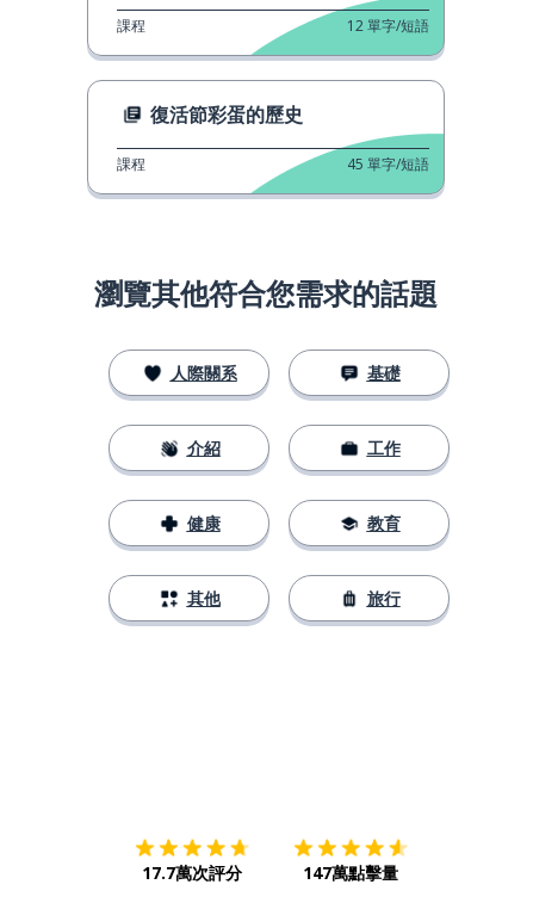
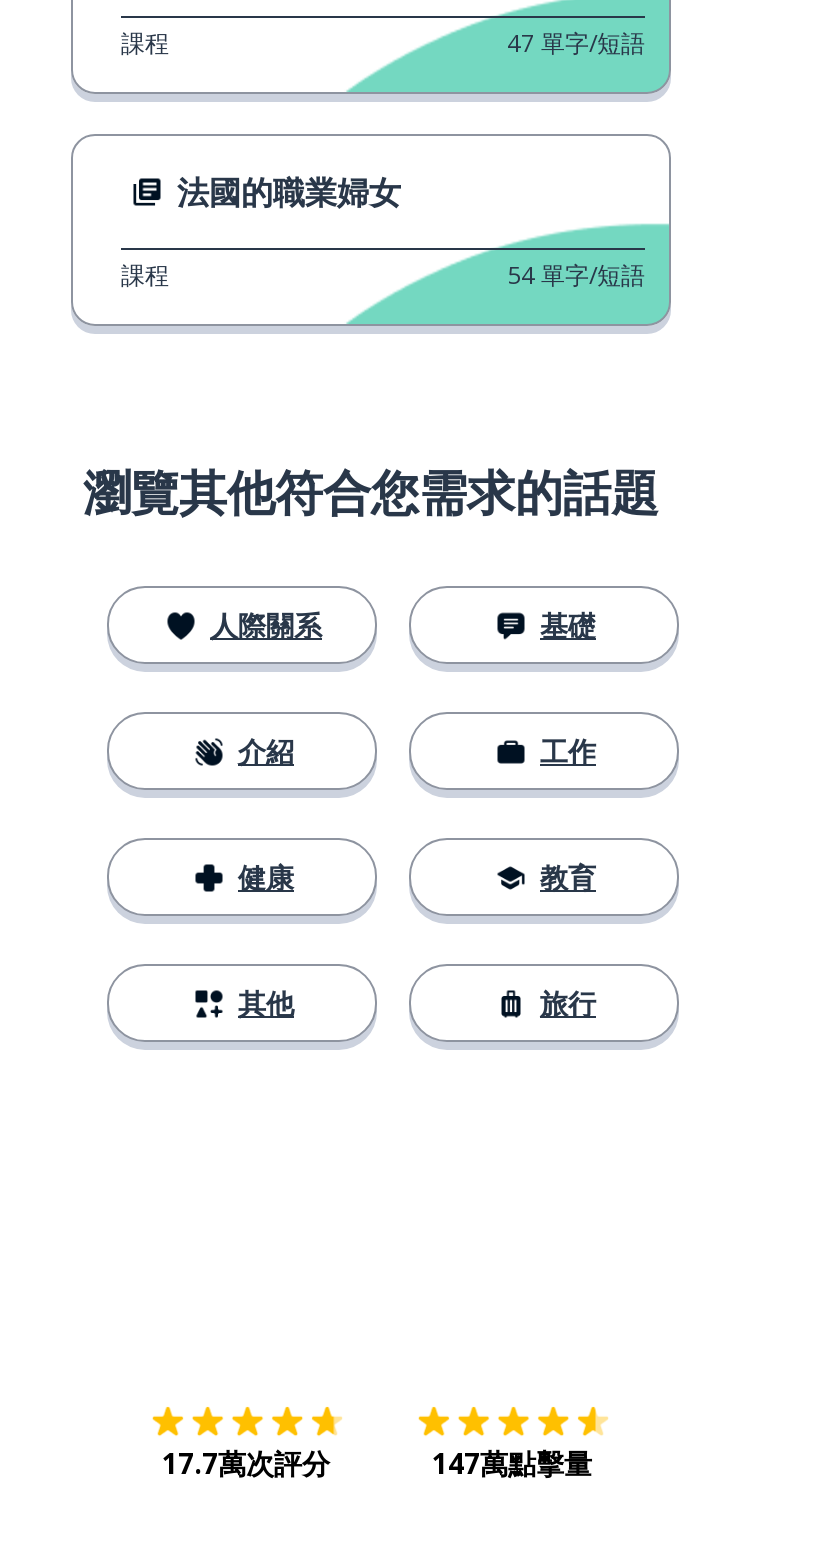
- 12 單字/短語
+ 47 單字/短語

- 復活節彩蛋的歷史
+ 法國的職業婦女

- 45 單字/短語
+ 54 單字/短語
